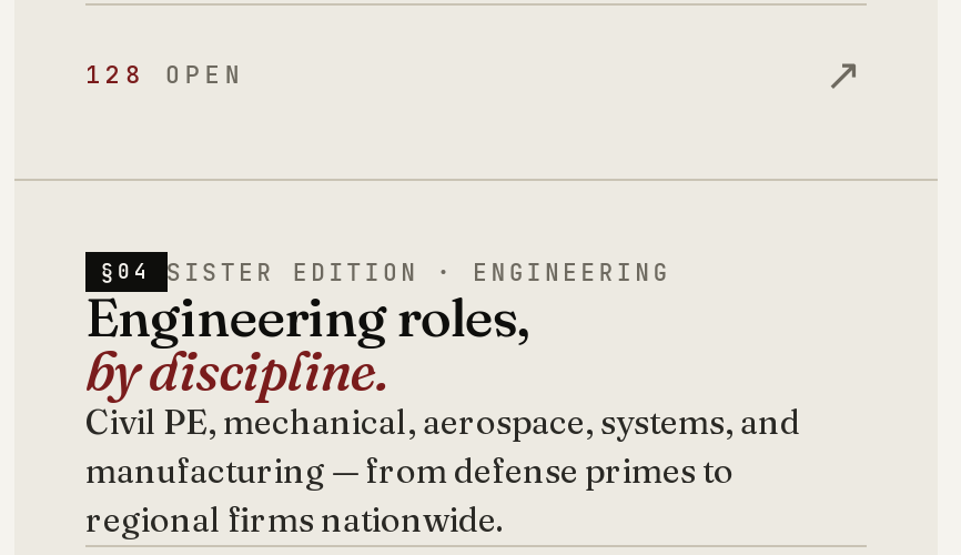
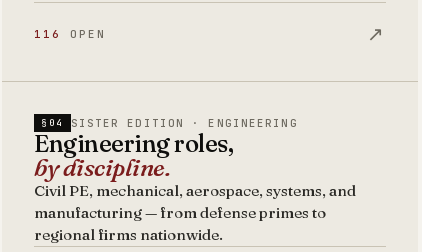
- 128 OPEN
+ 116 OPEN
